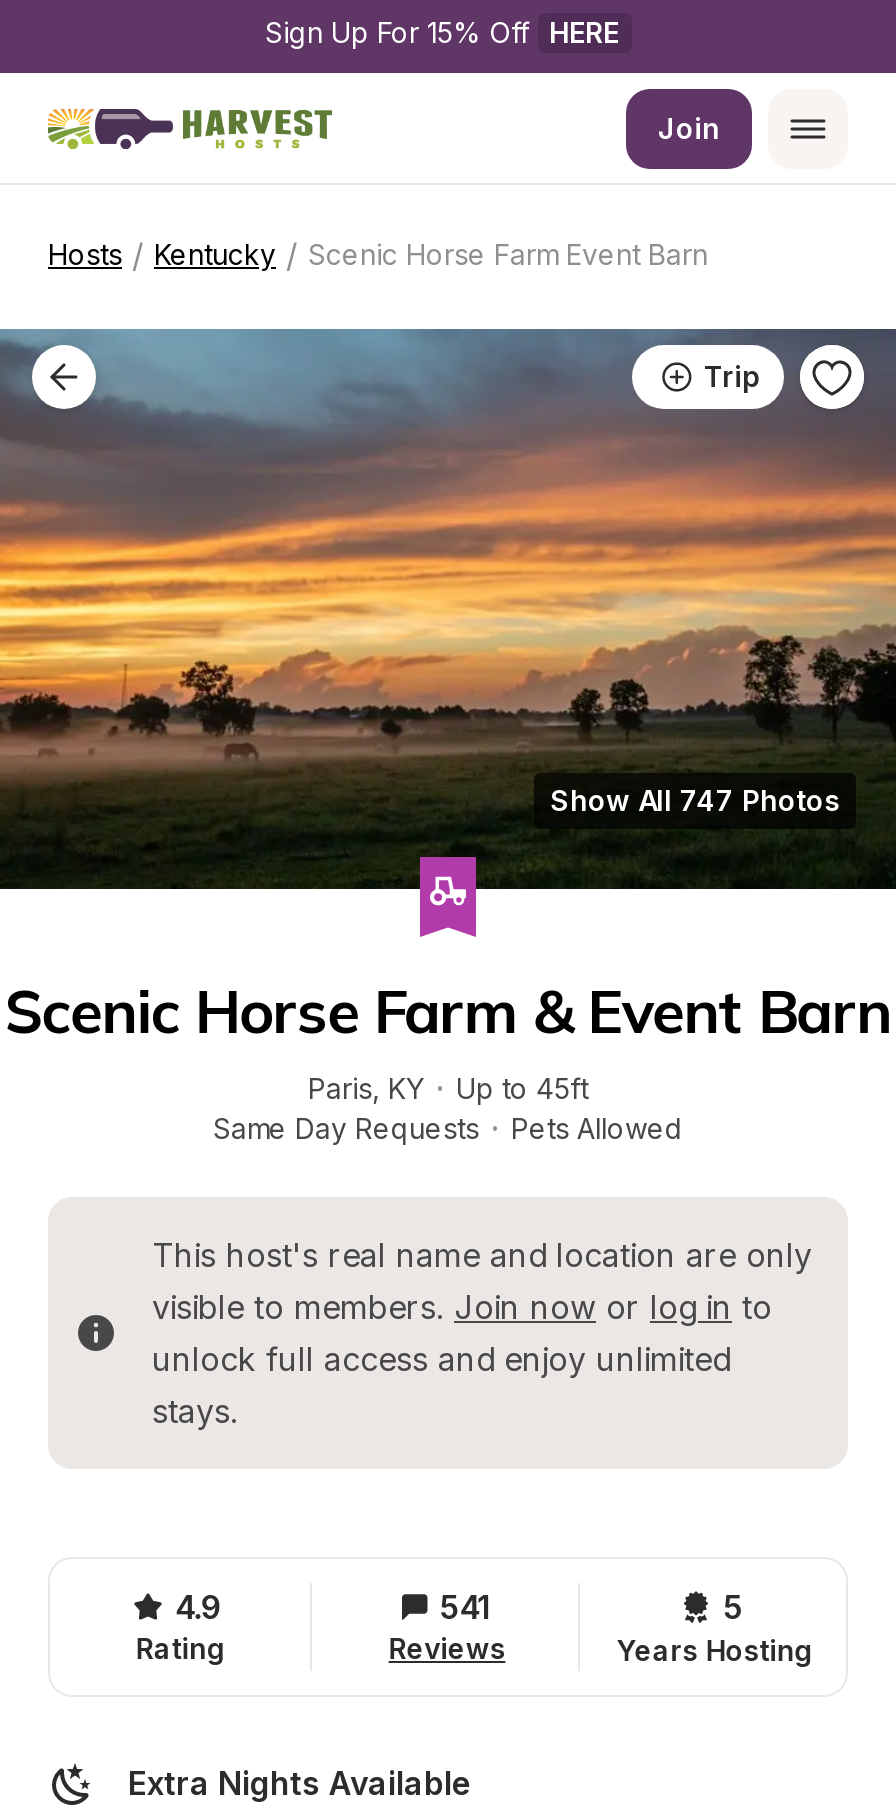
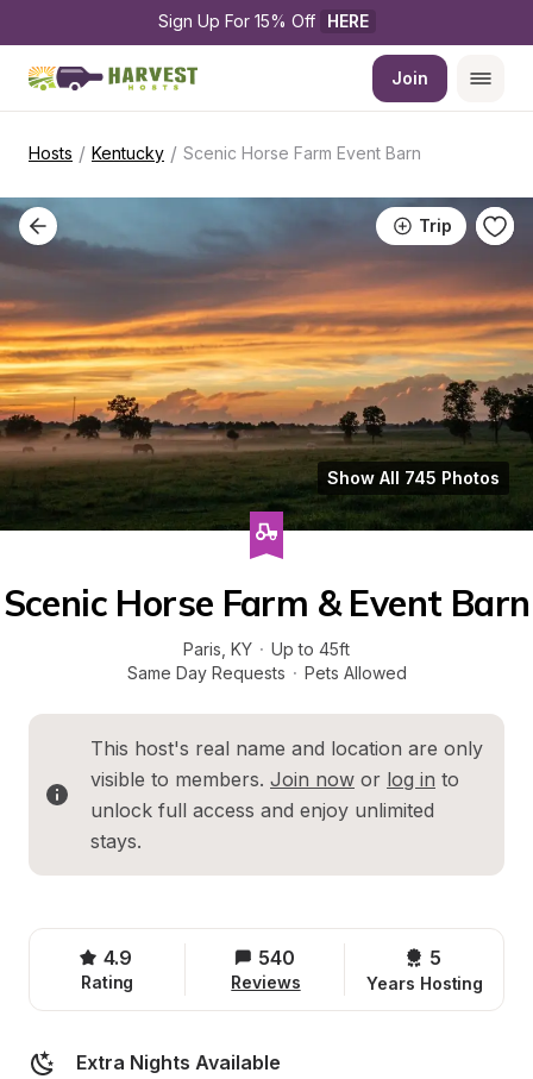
- Show All 747 Photos
+ Show All 745 Photos

- 541
+ 540
